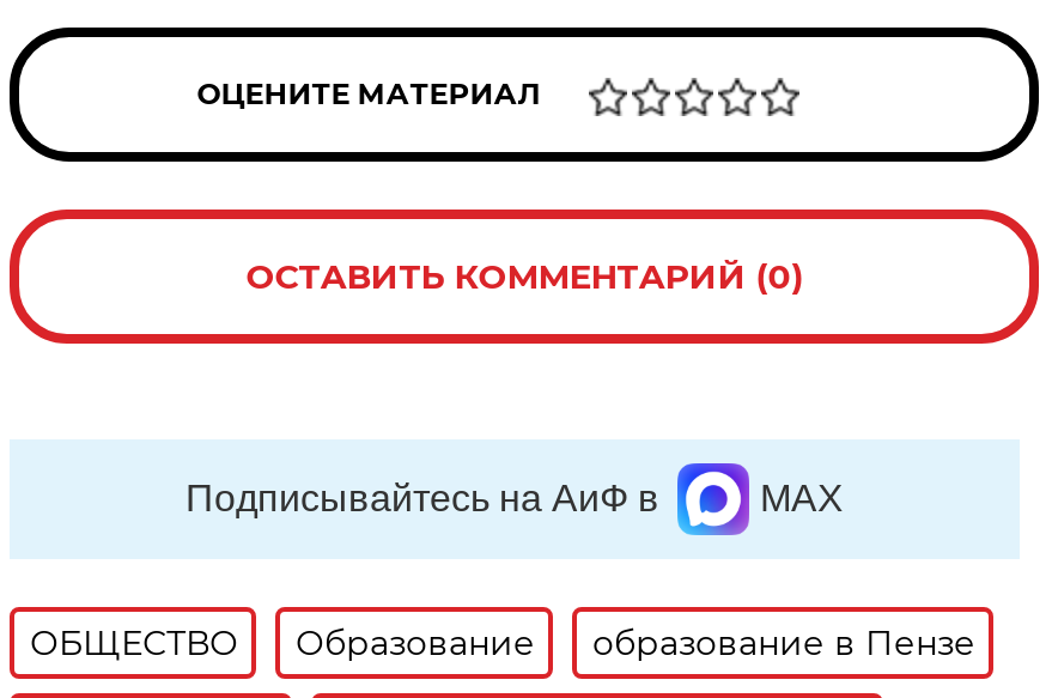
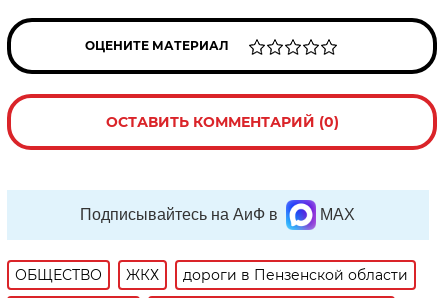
- Образование
- образование в Пензе
+ ЖКХ
+ дороги в Пензенской области
